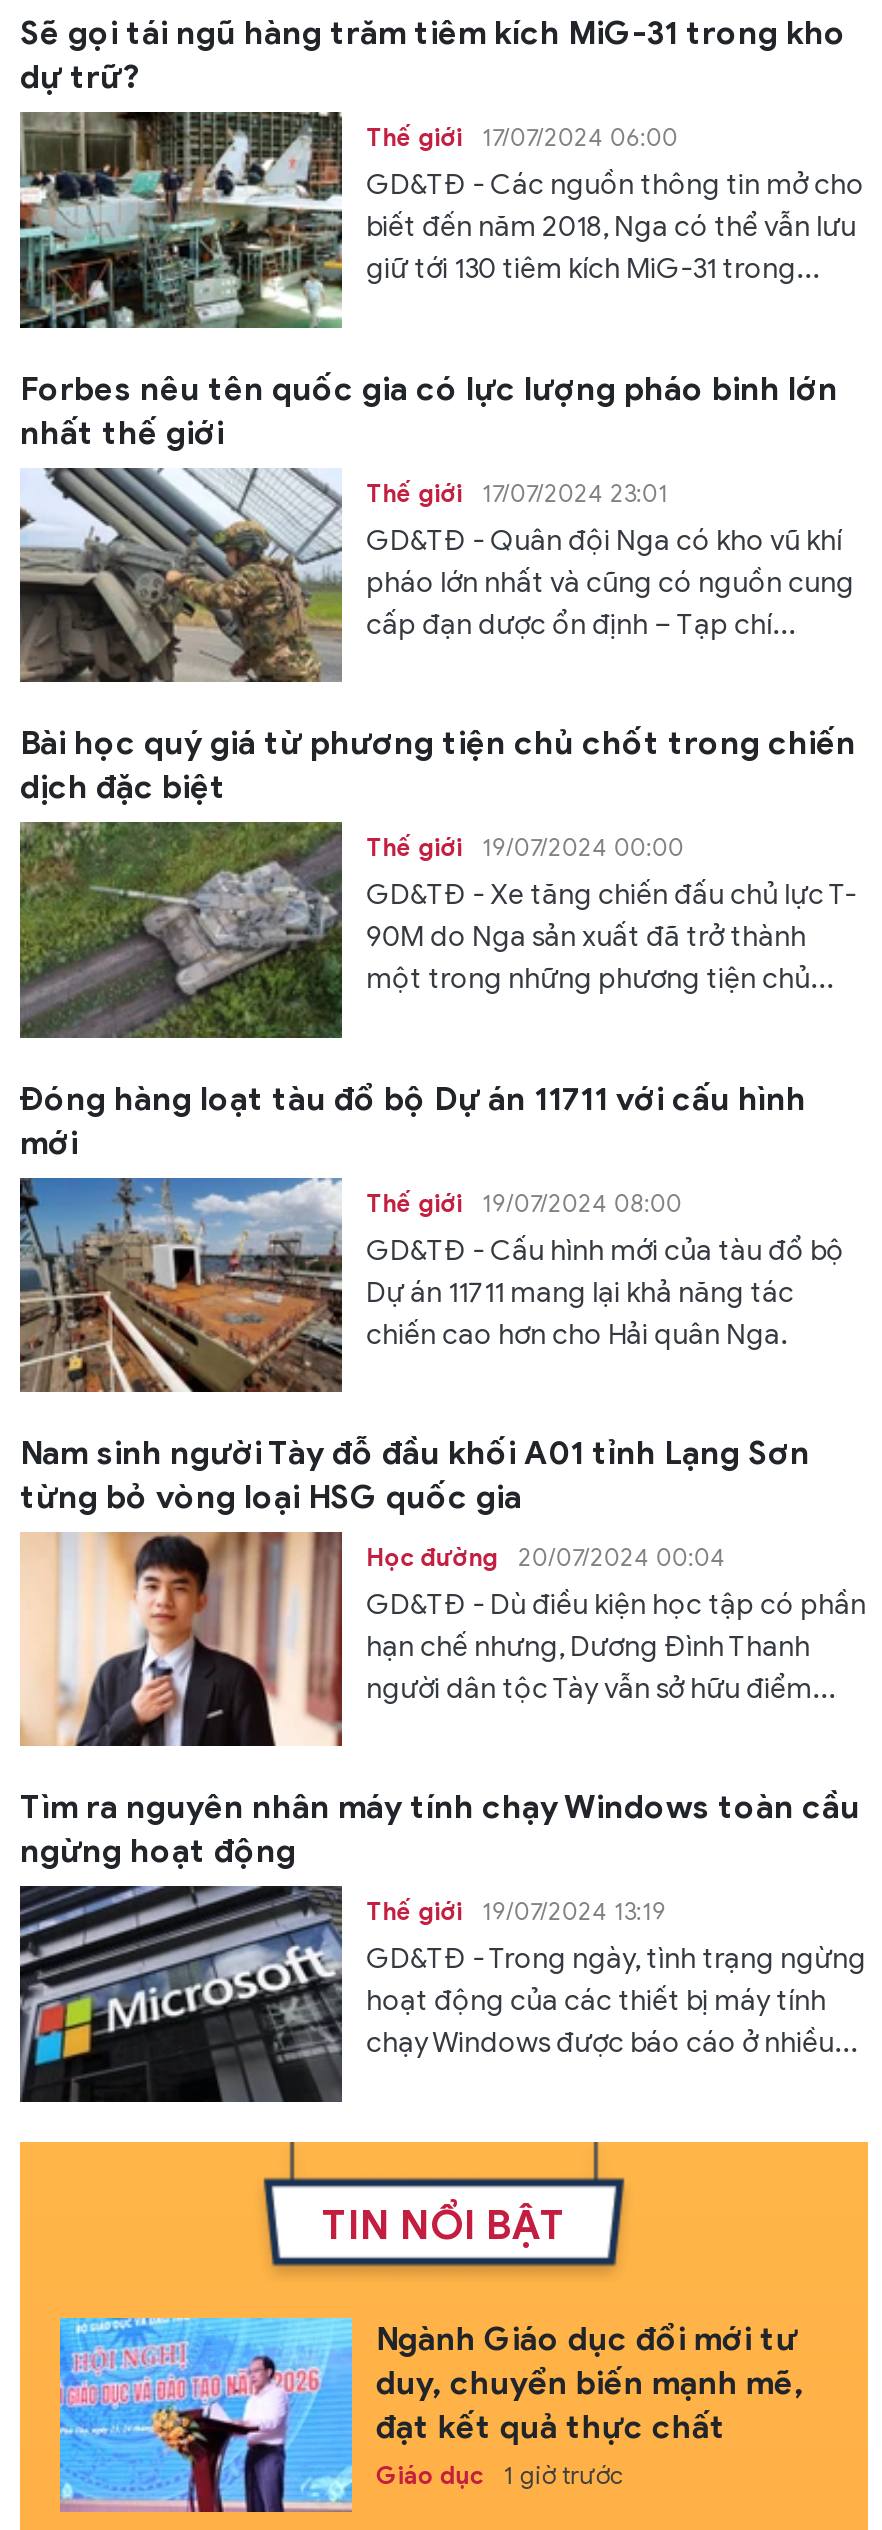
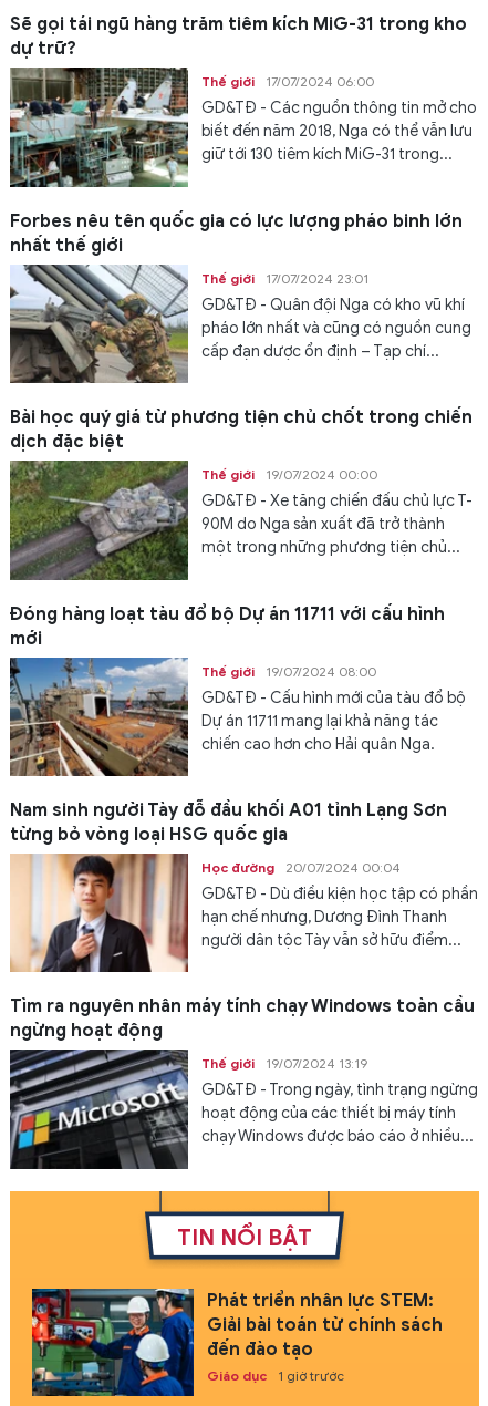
- [image]
- Ngành Giáo dục đổi mới tư
- duy, chuyển biến mạnh mẽ,
- đạt kết quả thực chất
+ [image]
+ Phát triển nhân lực STEM:
+ Giải bài toán từ chính sách
+ đến đào tạo
